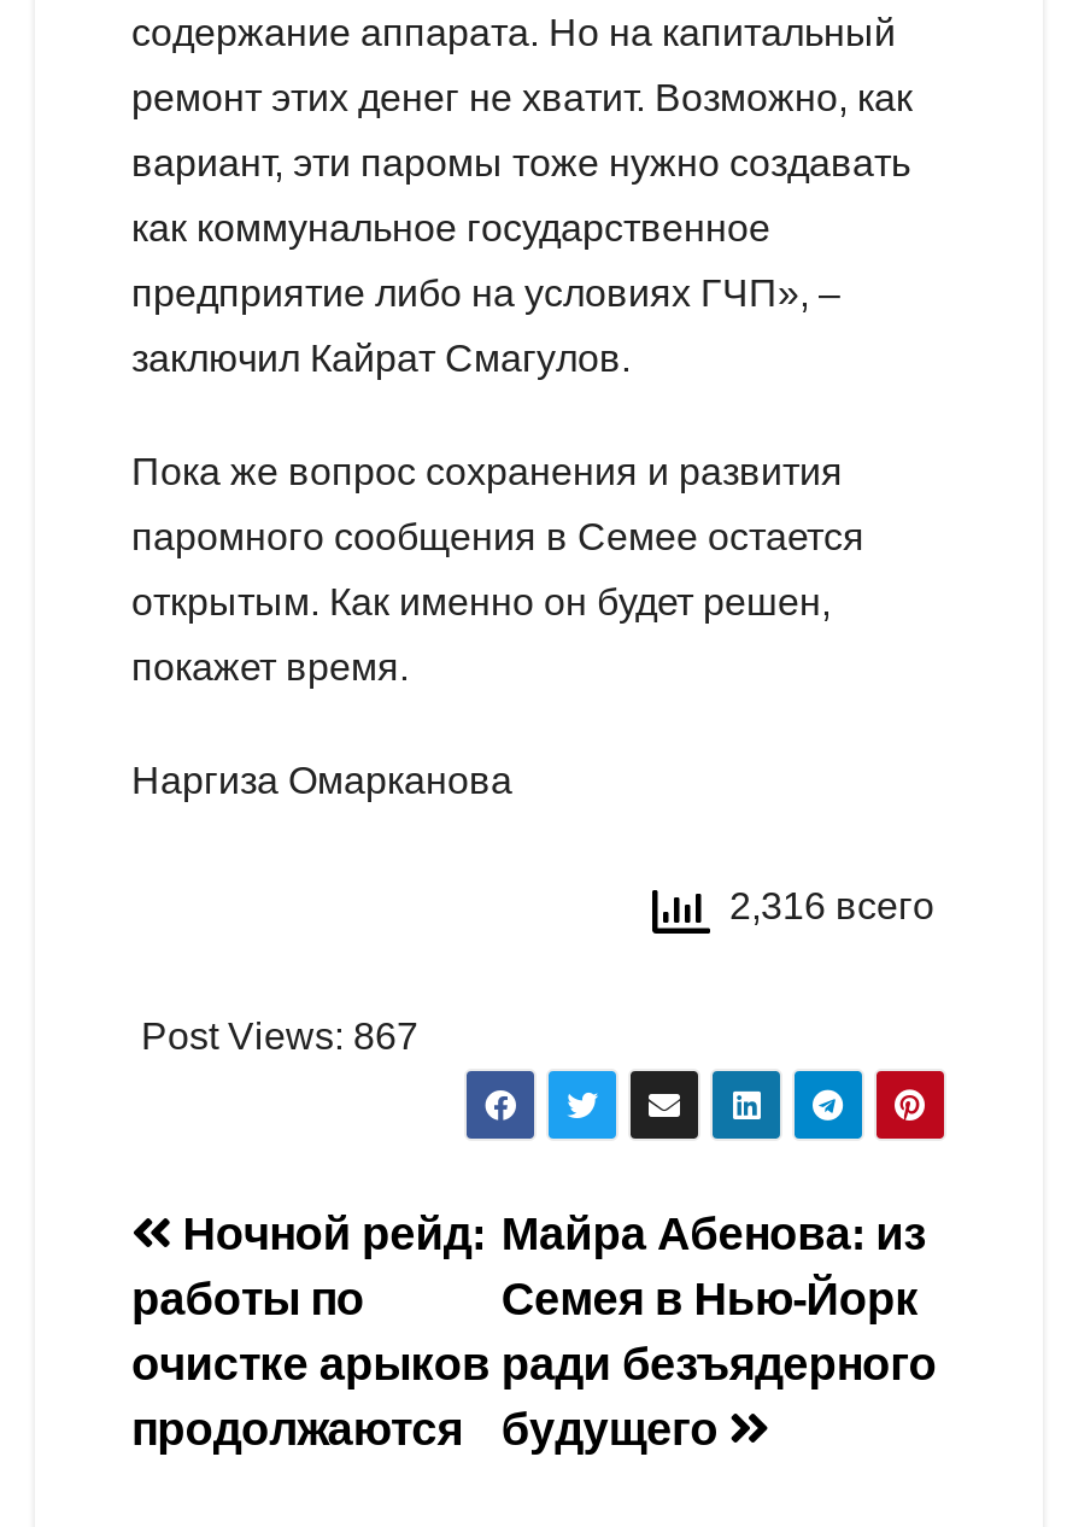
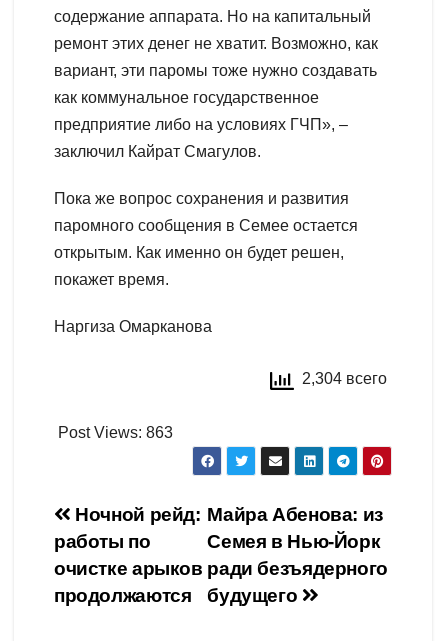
- 2,316 всего
+ 2,304 всего

- Post Views: 867
+ Post Views: 863
